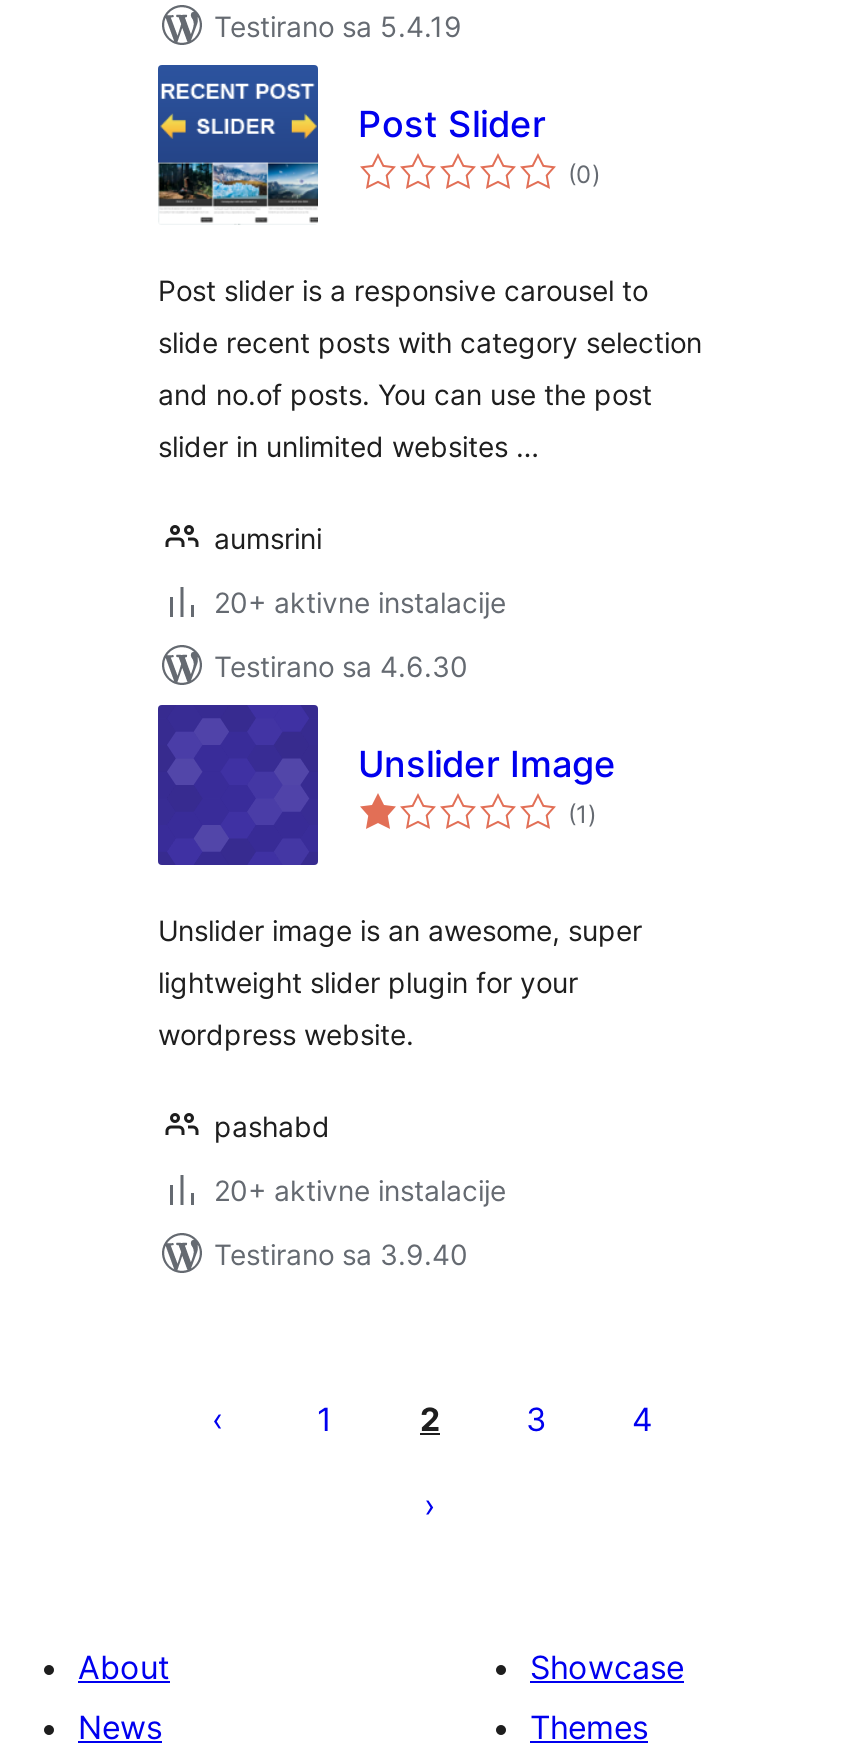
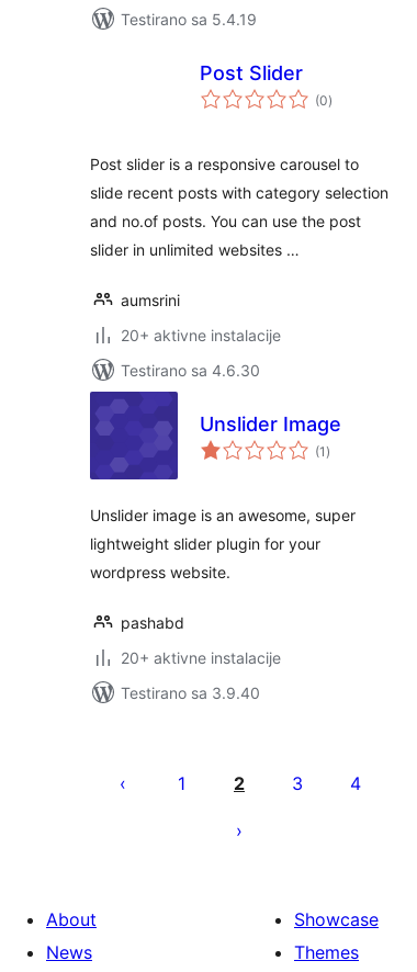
- [image]
